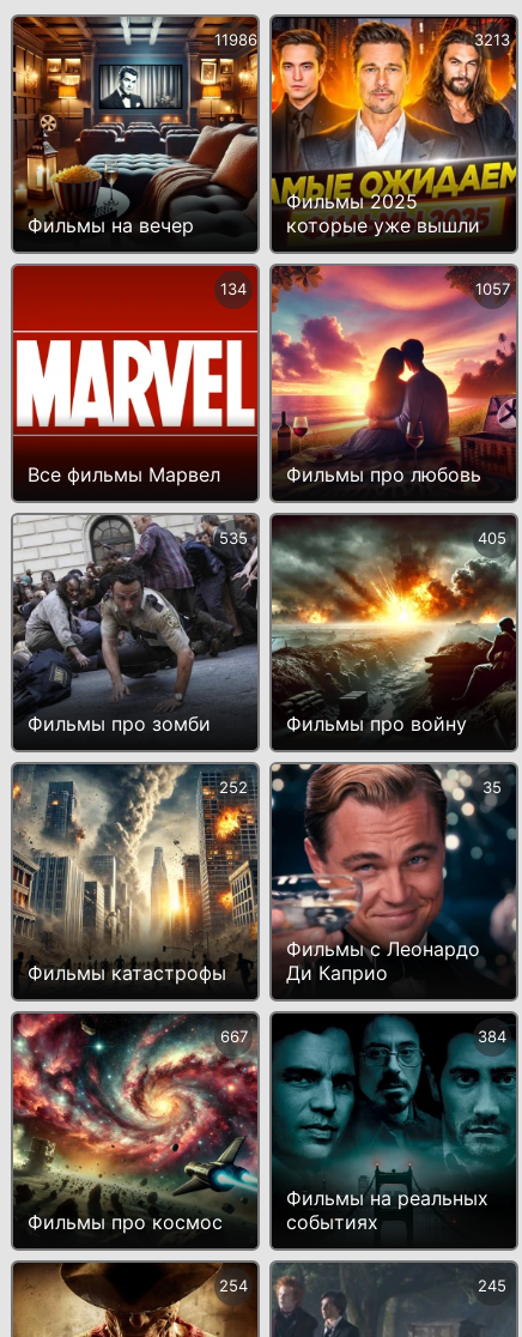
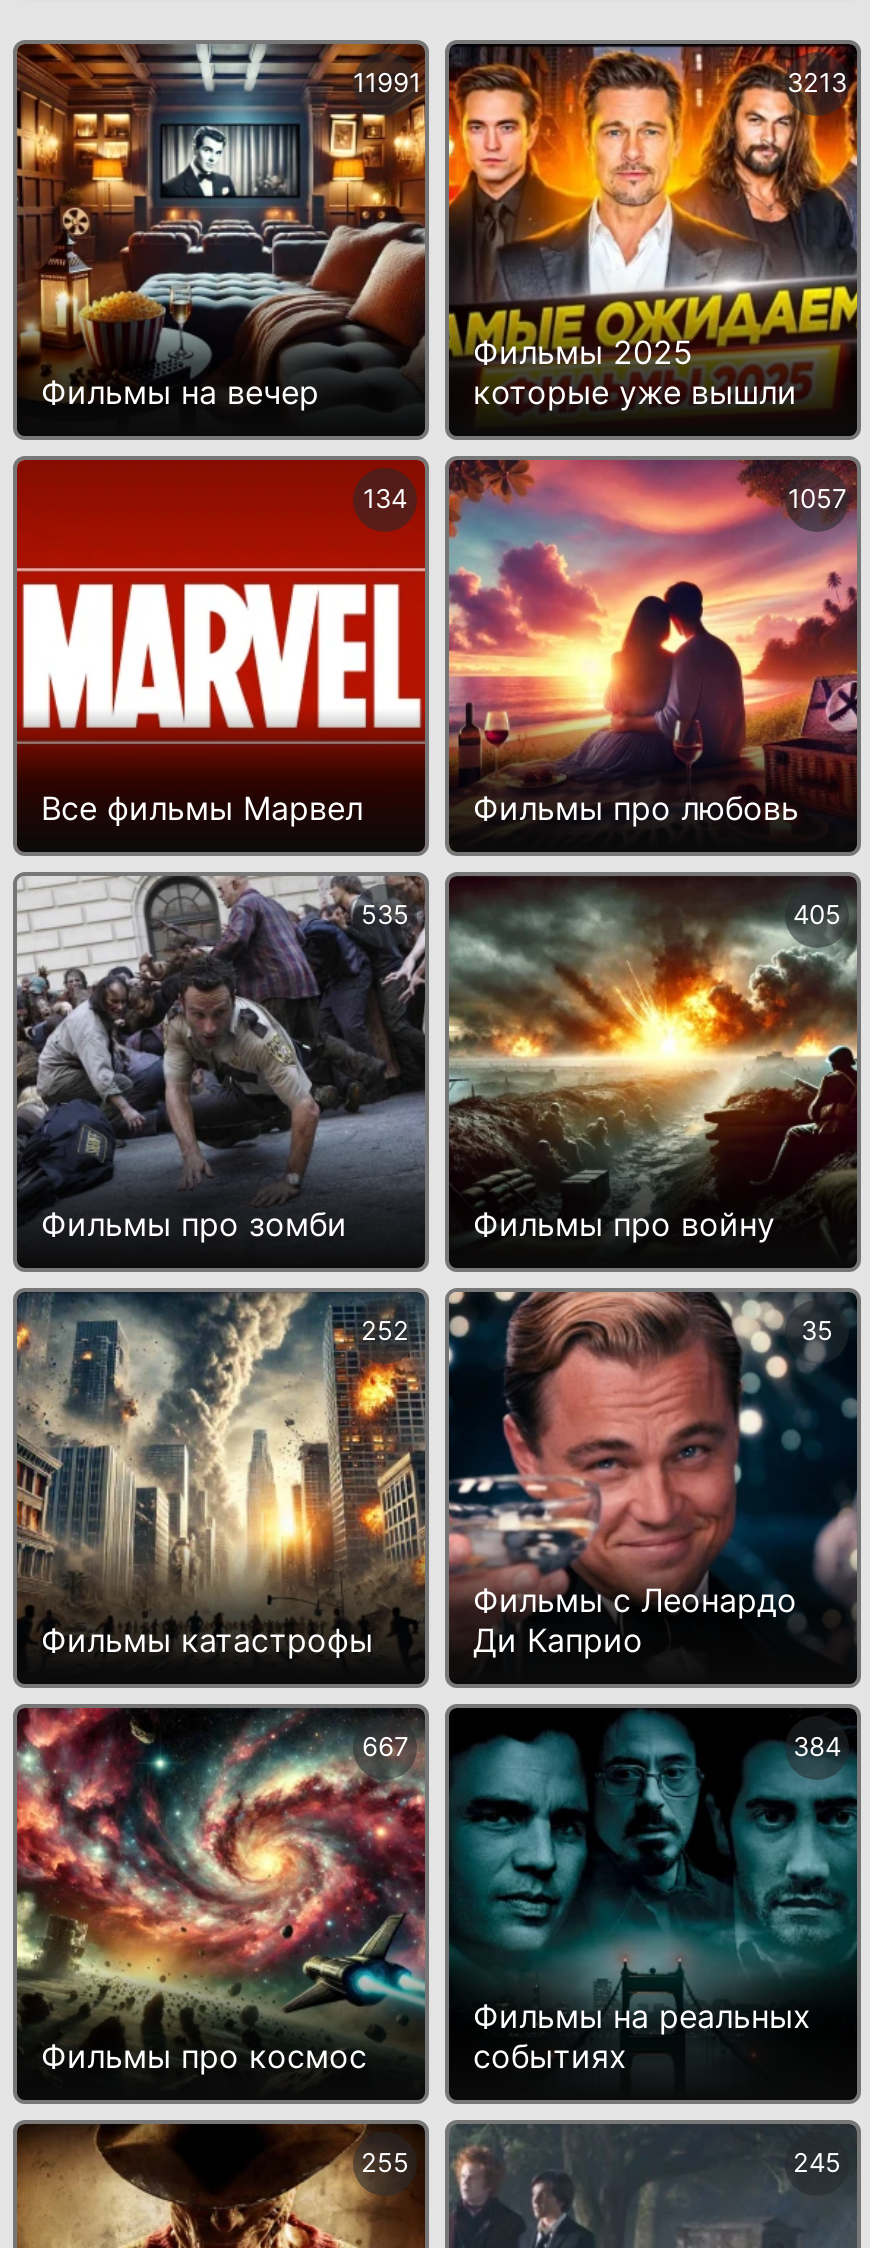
- 11986
+ 11991

- 254
+ 255
